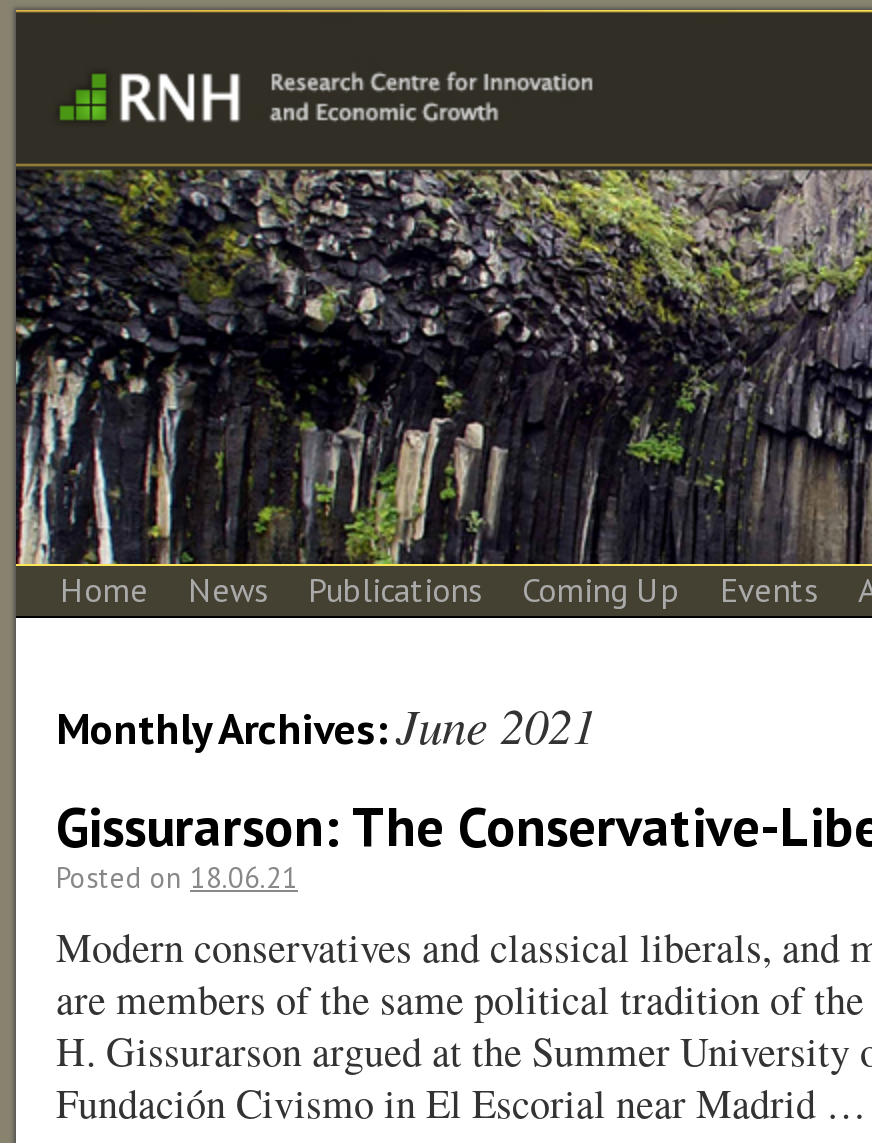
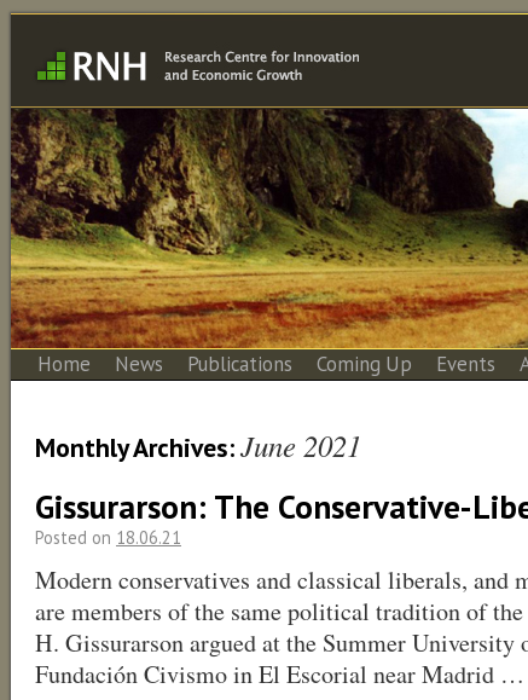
- [image]
+ [image]
